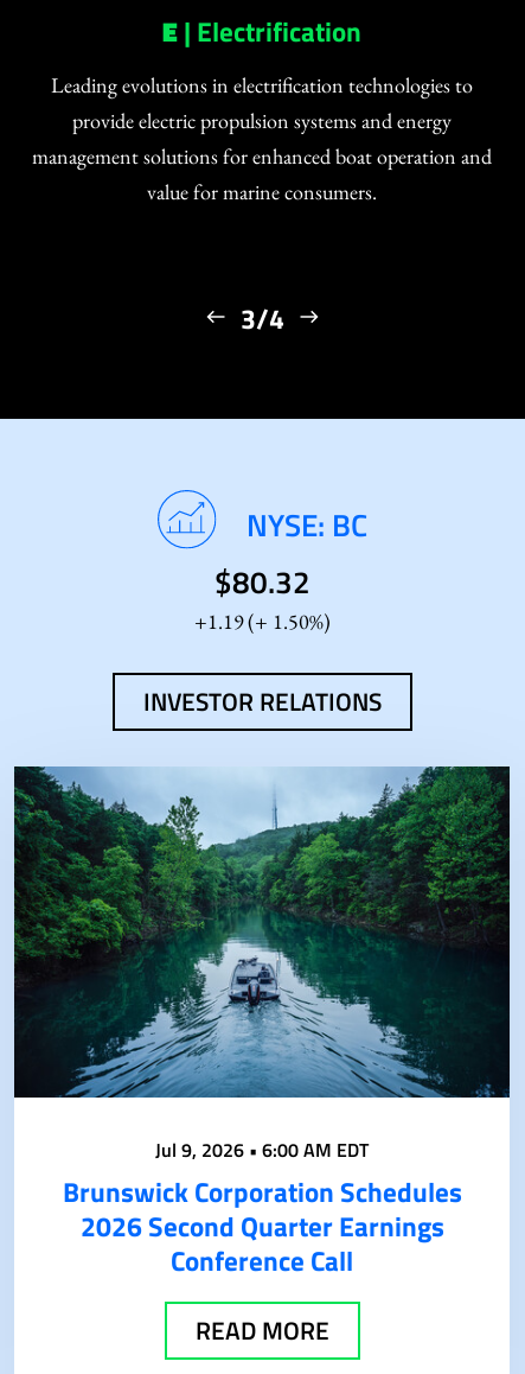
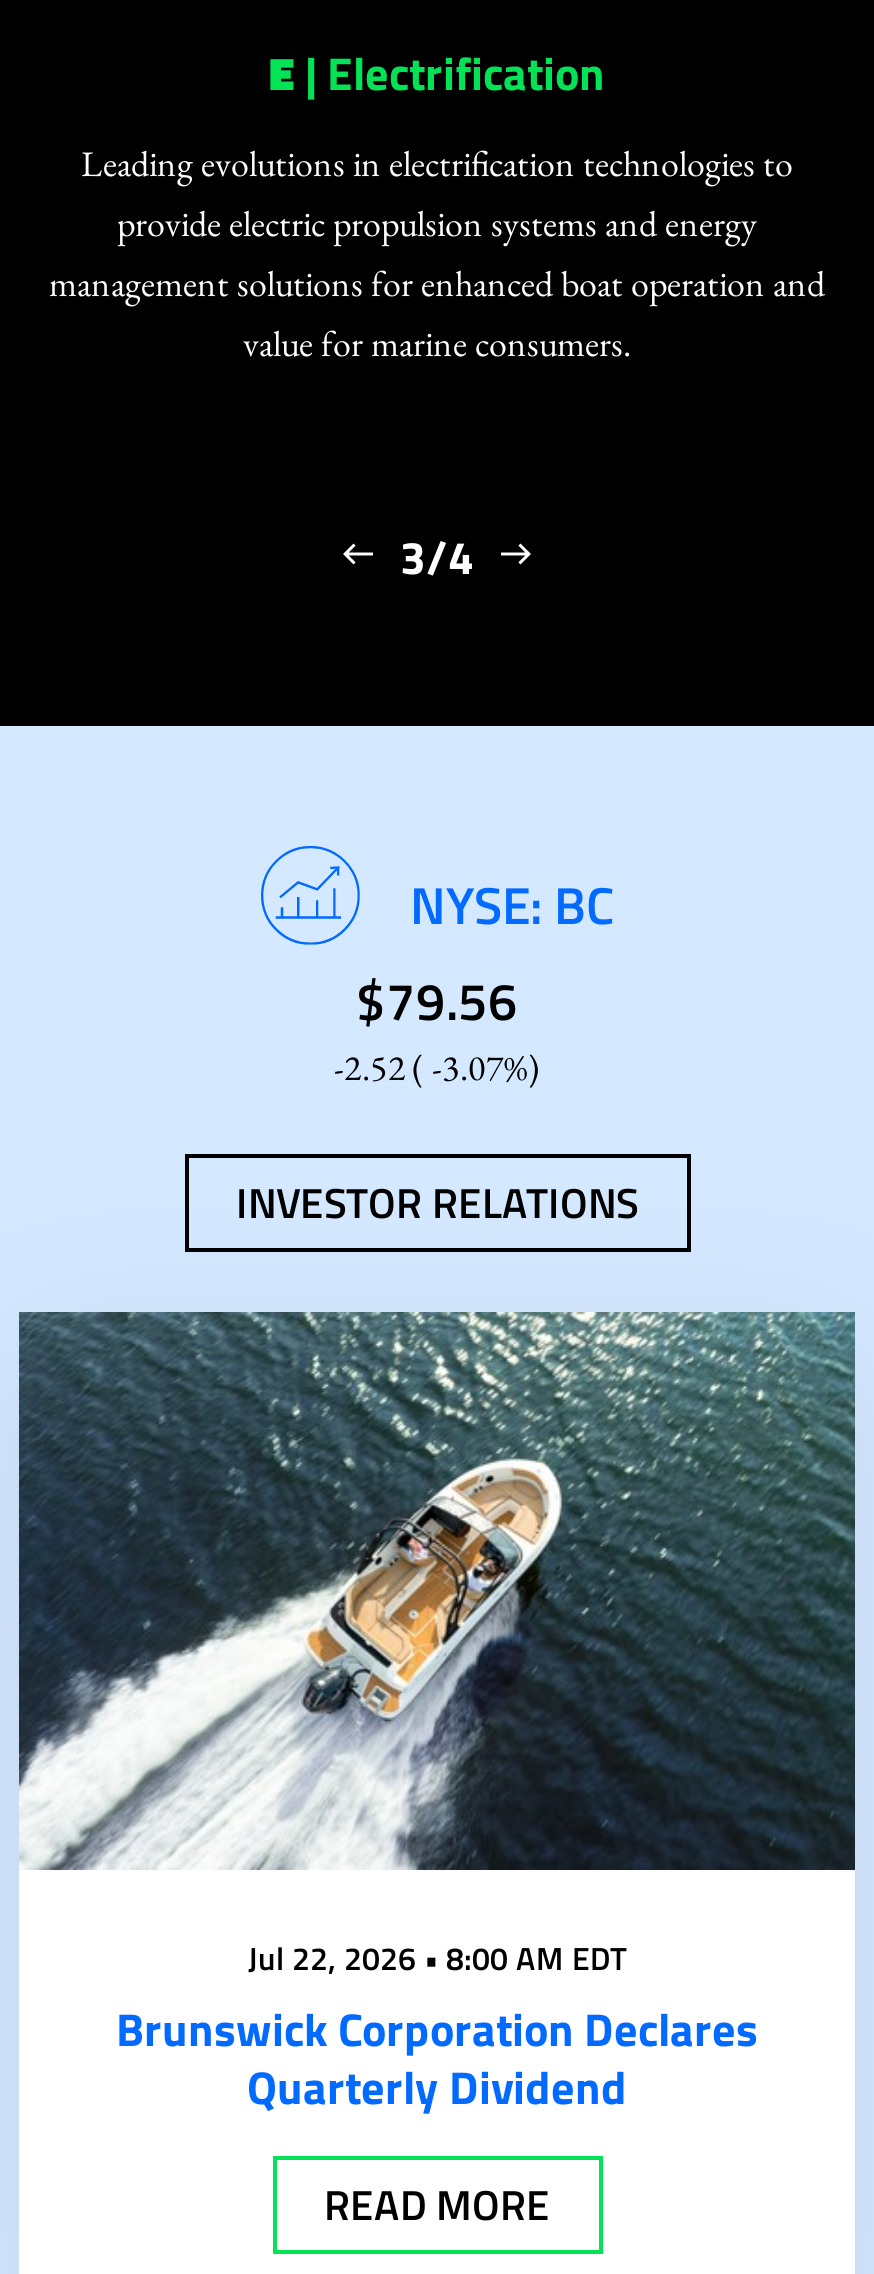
- $80.32
- 1.19 (
- 1.50%)
+ $79.56
+ -2.52 ( -3.07%)

- [image]
- Jul 9, 2026 • 6:00 AM EDT
- Brunswick Corporation Schedules
- 2026 Second Quarter Earnings
- Conference Call
+ [image]
+ Jul 22, 2026 • 8:00 AM EDT
+ Brunswick Corporation Declares
+ Quarterly Dividend
